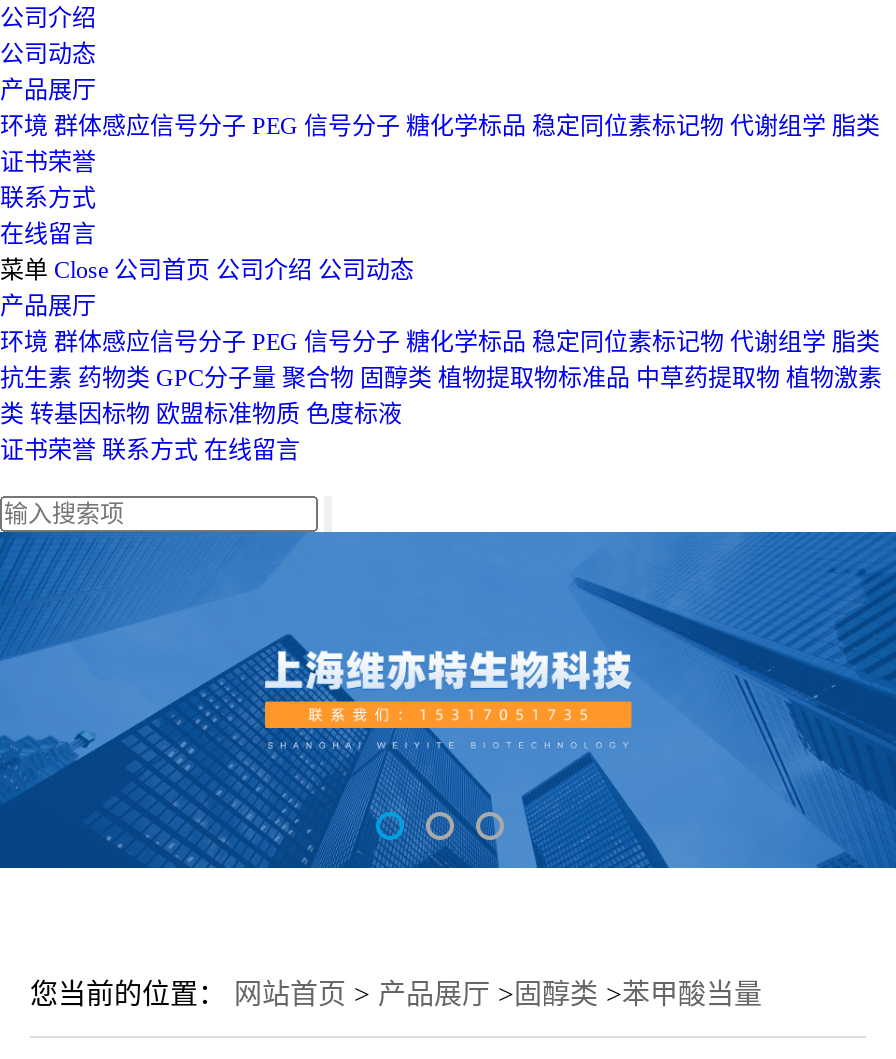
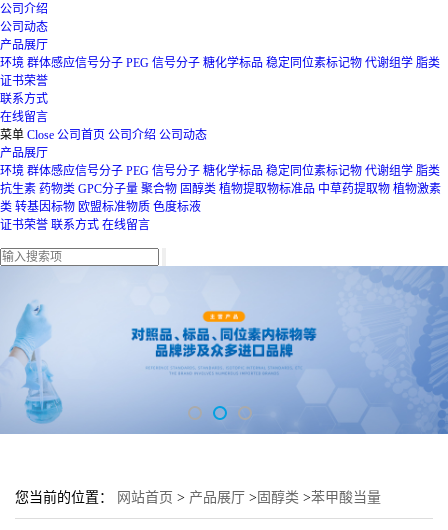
- [image]
+ [image]
